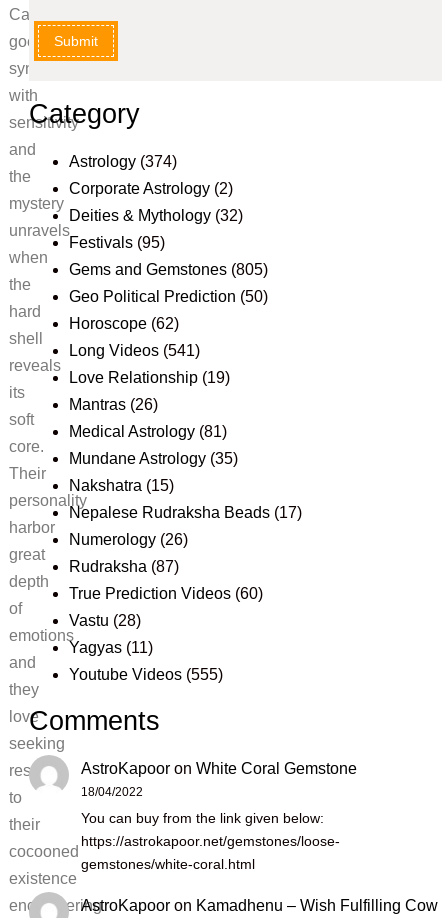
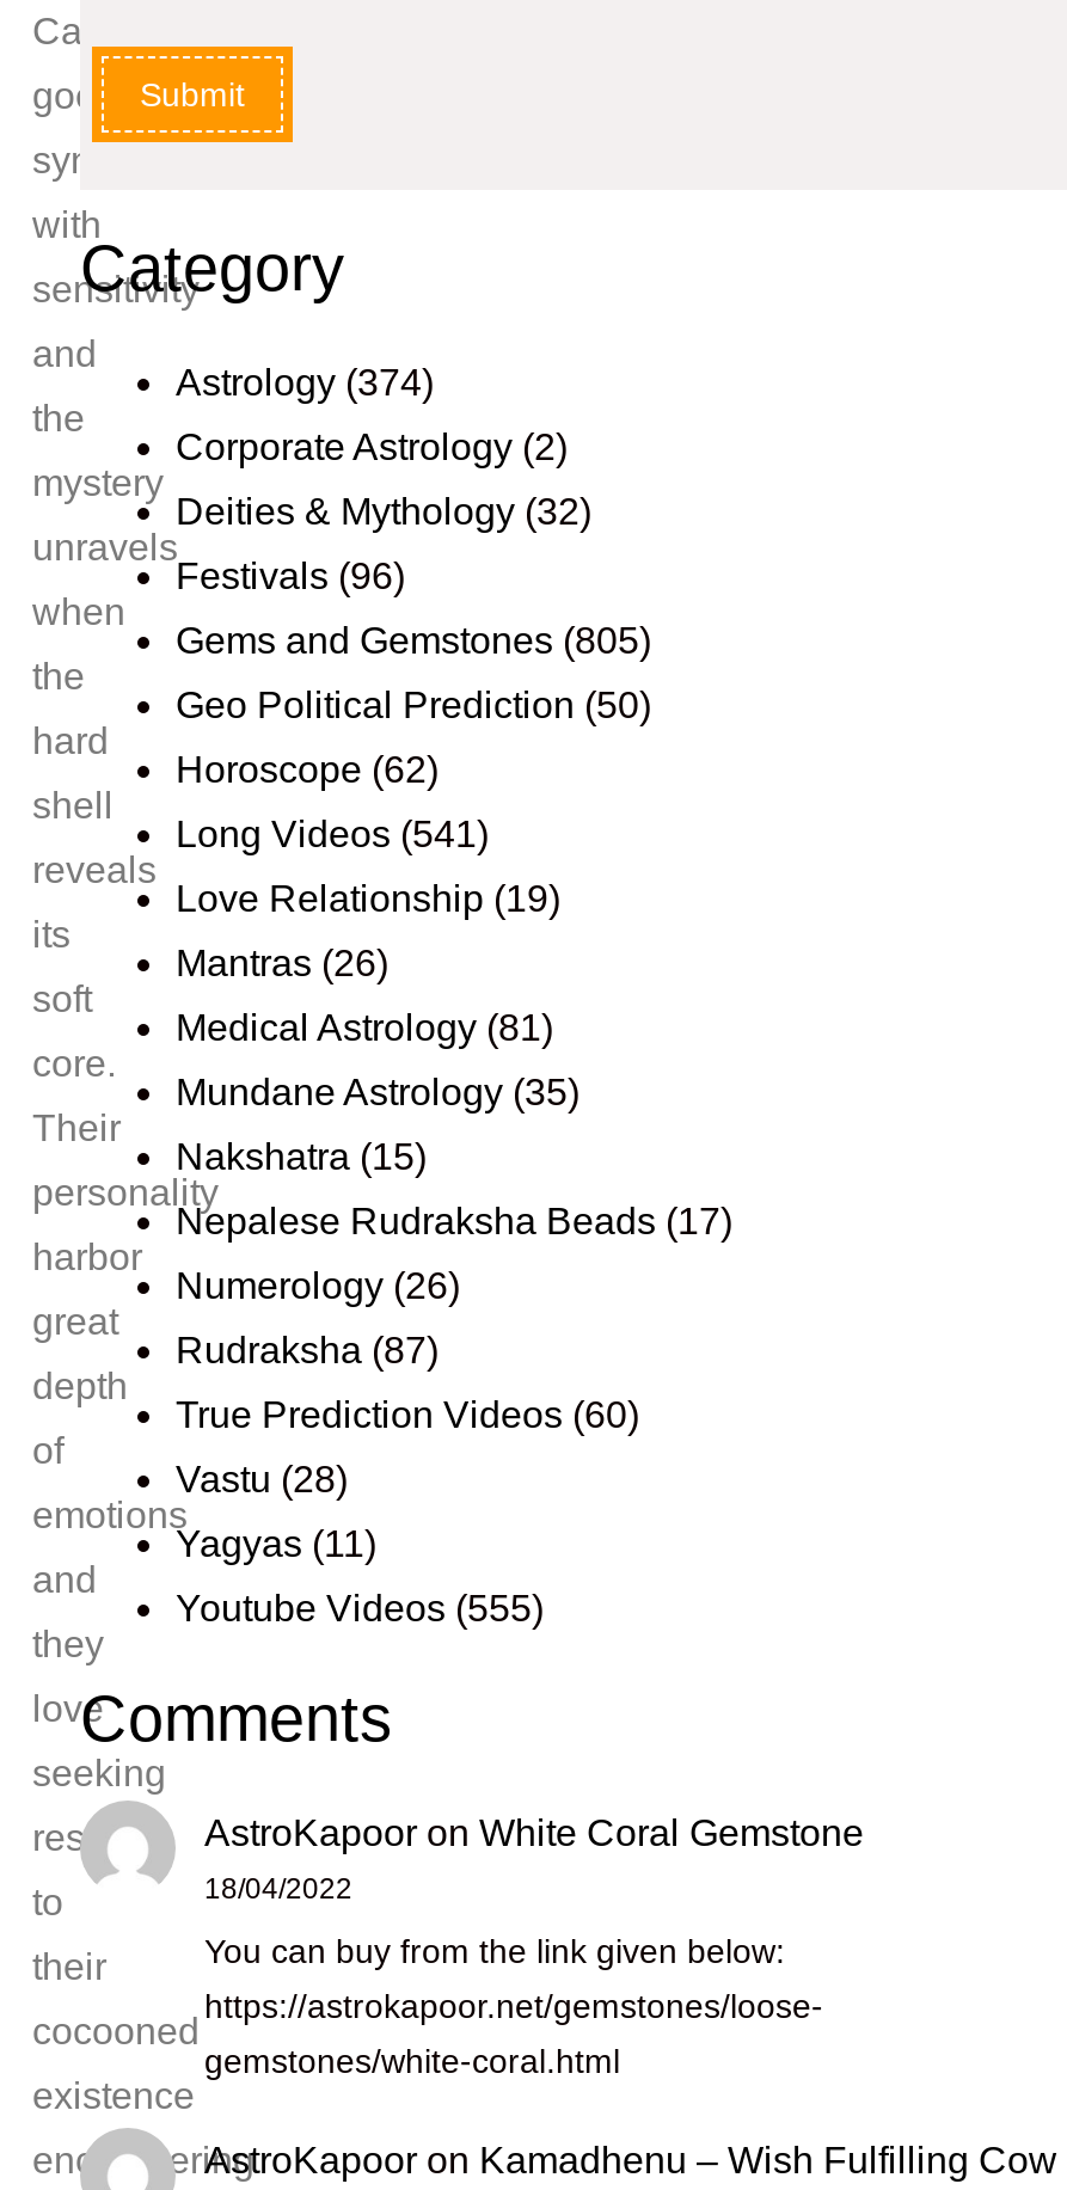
- Festivals (95)
+ Festivals (96)
